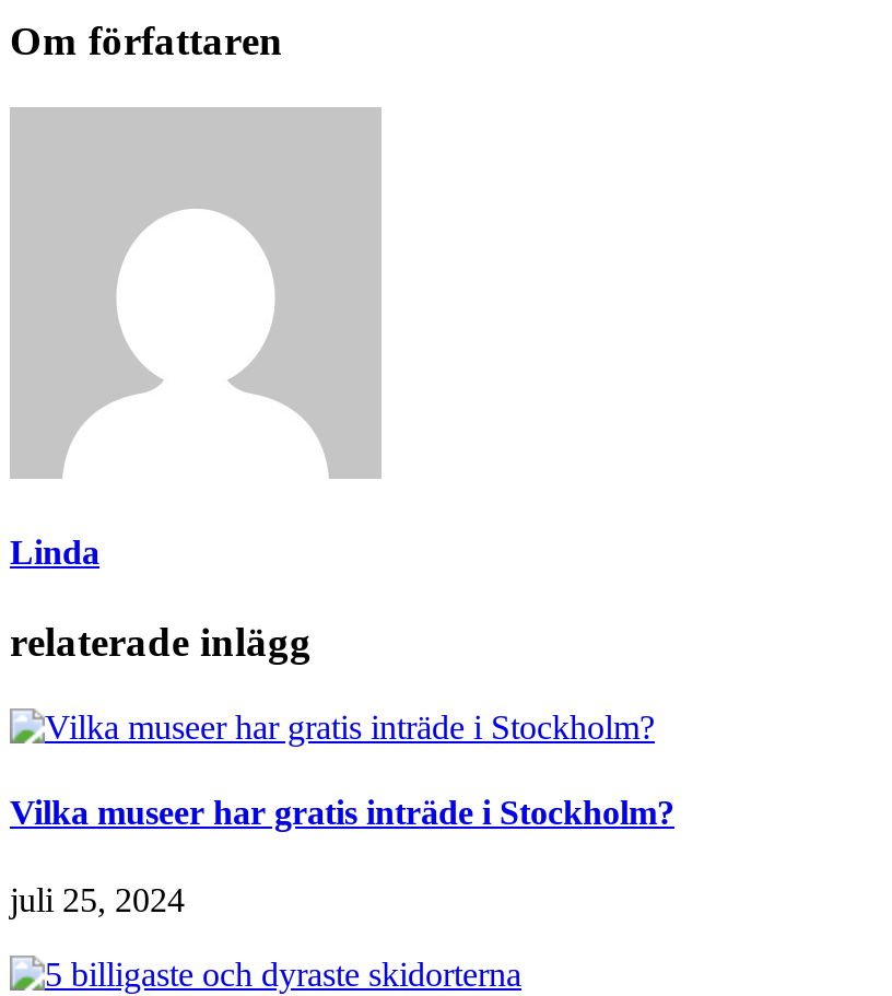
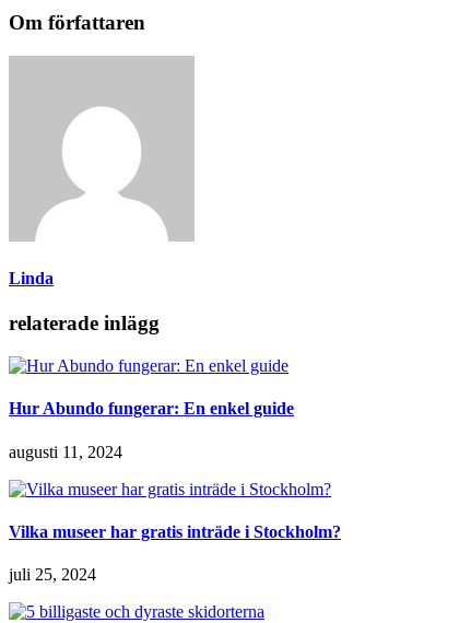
+ Hur Abundo fungerar: En enkel guide
+ augusti 11, 2024
